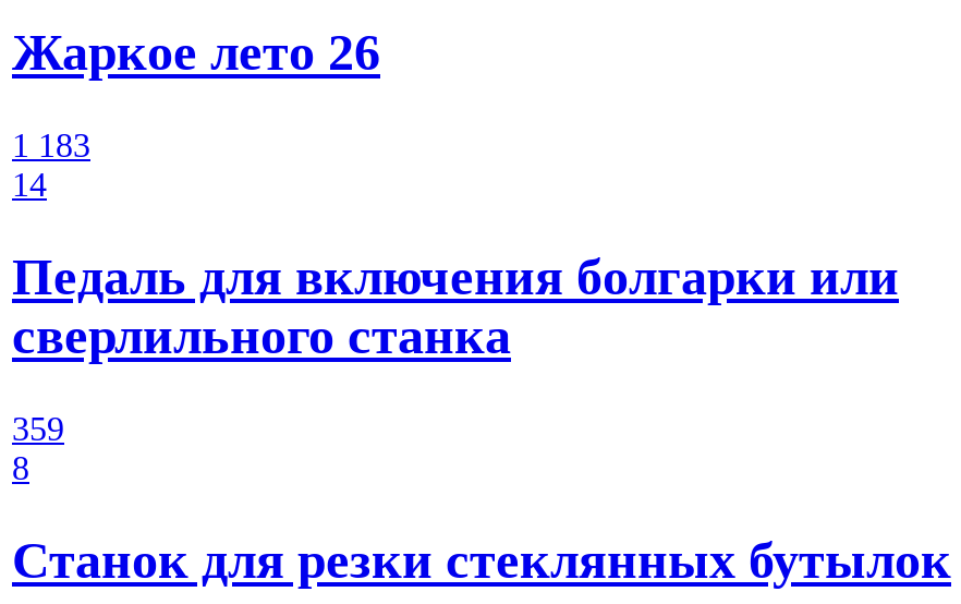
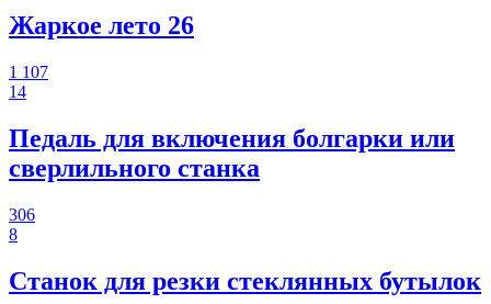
- 1 183
+ 1 107

- 359
+ 306
